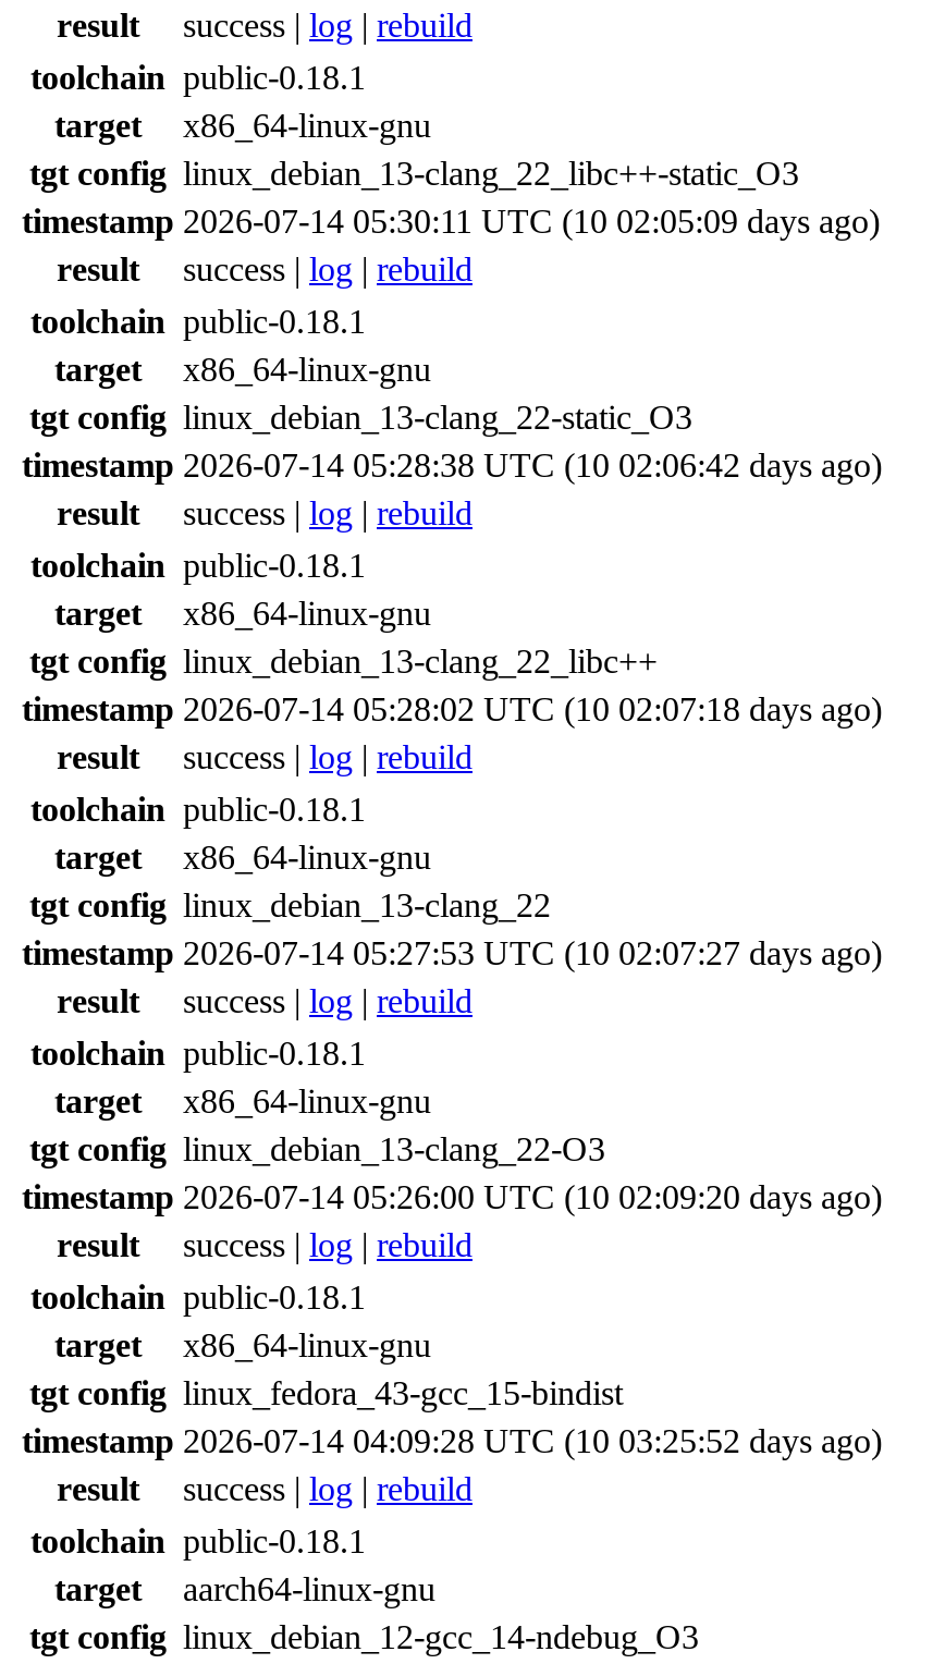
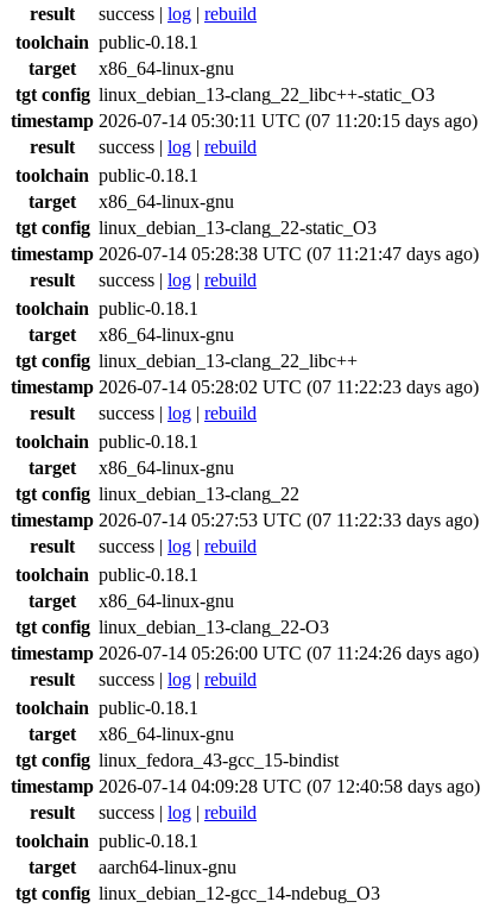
- timestamp 2026-07-14 05:30:11 UTC (10 02:05:09 days ago)
+ timestamp 2026-07-14 05:30:11 UTC (07 11:20:15 days ago)

- timestamp 2026-07-14 05:28:38 UTC (10 02:06:42 days ago)
+ timestamp 2026-07-14 05:28:38 UTC (07 11:21:47 days ago)

- timestamp 2026-07-14 05:28:02 UTC (10 02:07:18 days ago)
+ timestamp 2026-07-14 05:28:02 UTC (07 11:22:23 days ago)

- timestamp 2026-07-14 05:27:53 UTC (10 02:07:27 days ago)
+ timestamp 2026-07-14 05:27:53 UTC (07 11:22:33 days ago)

- timestamp 2026-07-14 05:26:00 UTC (10 02:09:20 days ago)
+ timestamp 2026-07-14 05:26:00 UTC (07 11:24:26 days ago)

- timestamp 2026-07-14 04:09:28 UTC (10 03:25:52 days ago)
+ timestamp 2026-07-14 04:09:28 UTC (07 12:40:58 days ago)
